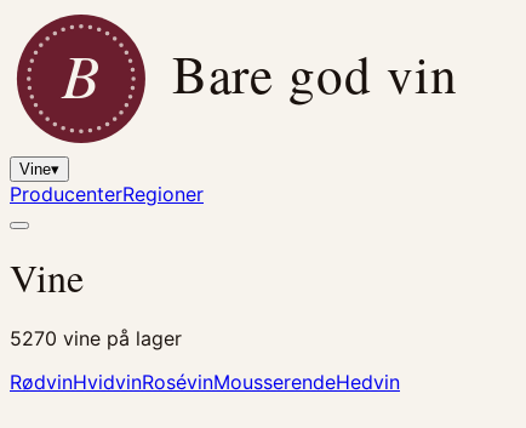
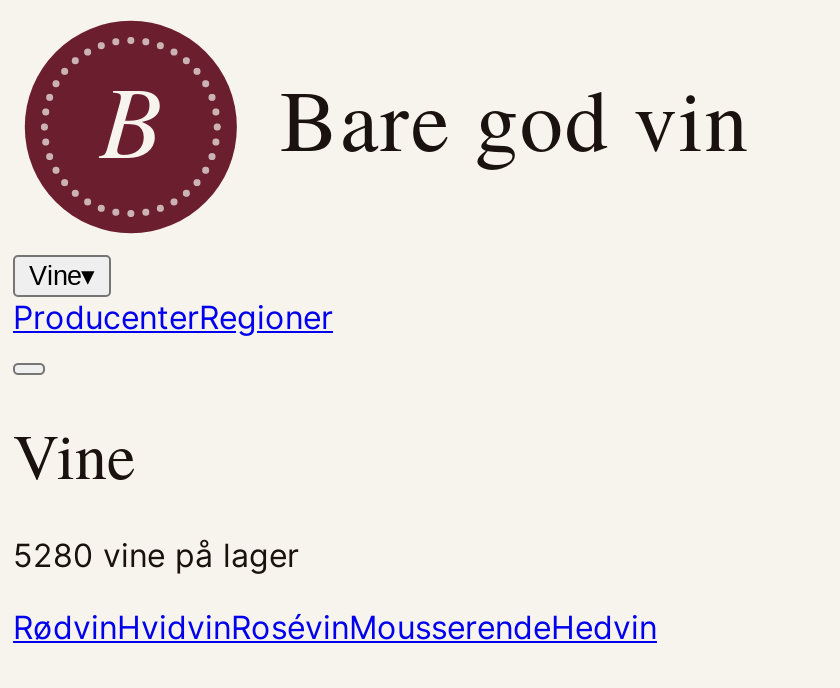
- 5270 vine på lager
+ 5280 vine på lager
